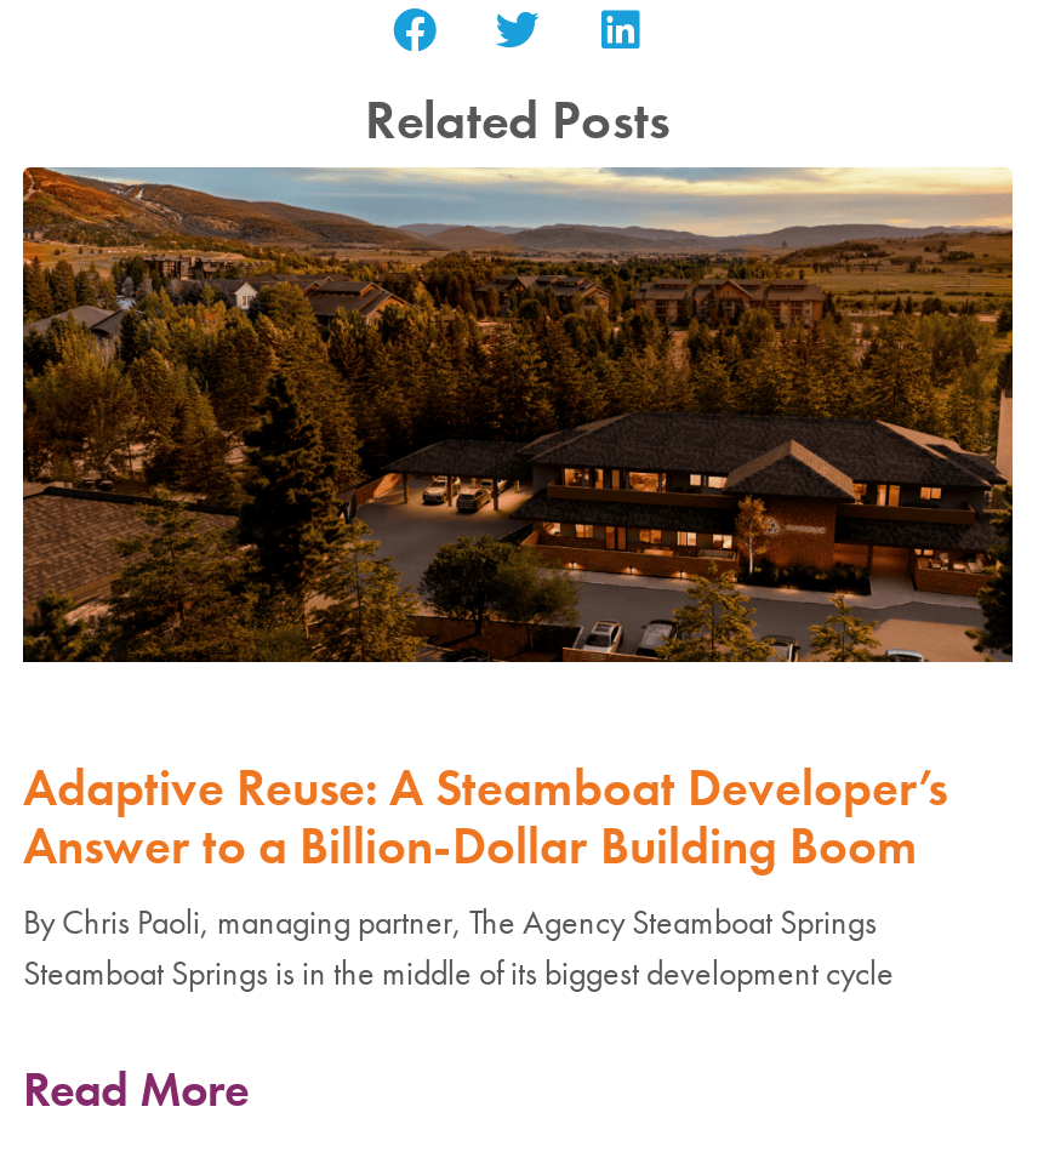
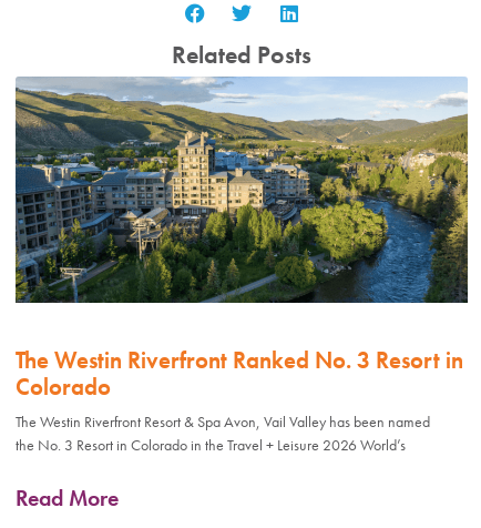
- [image]
- Adaptive Reuse: A Steamboat Developer’s
- Answer to a Billion-Dollar Building Boom
- By Chris Paoli, managing partner, The Agency Steamboat Springs
- Steamboat Springs is in the middle of its biggest development cycle
+ [image]
+ The Westin Riverfront Ranked No. 3 Resort in
+ Colorado
+ The Westin Riverfront Resort & Spa Avon, Vail Valley has been named
+ the No. 3 Resort in Colorado in the Travel + Leisure 2026 World’s
